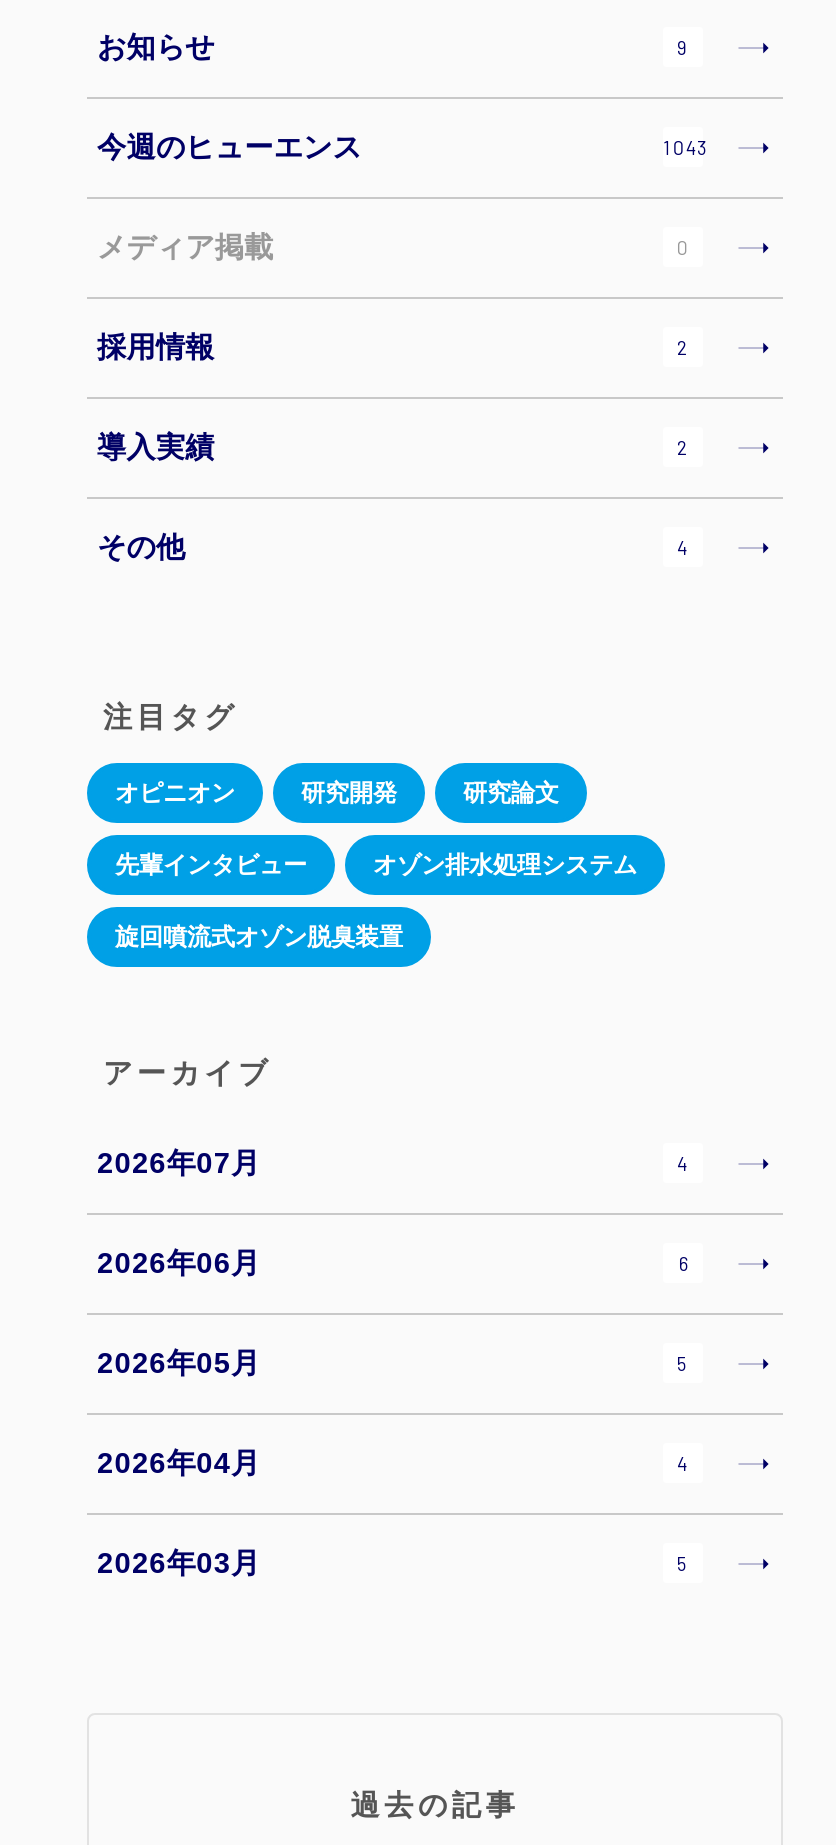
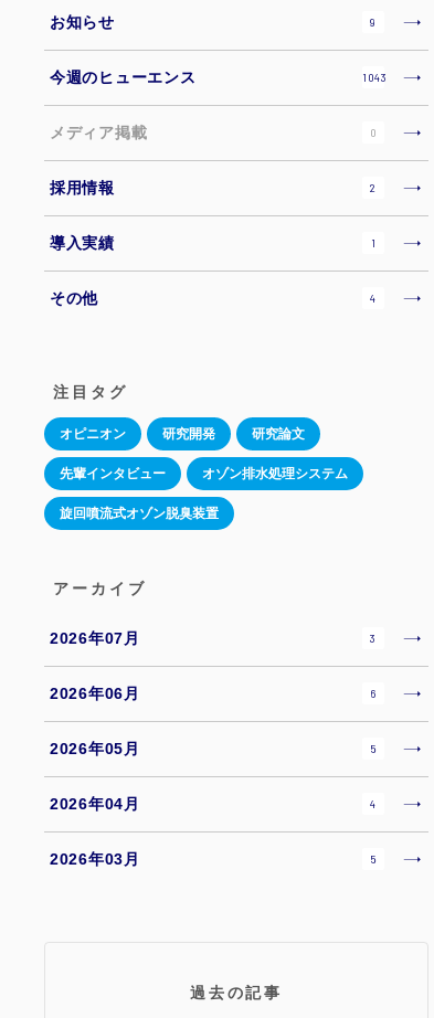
- 2
+ 1

- 4
+ 3
